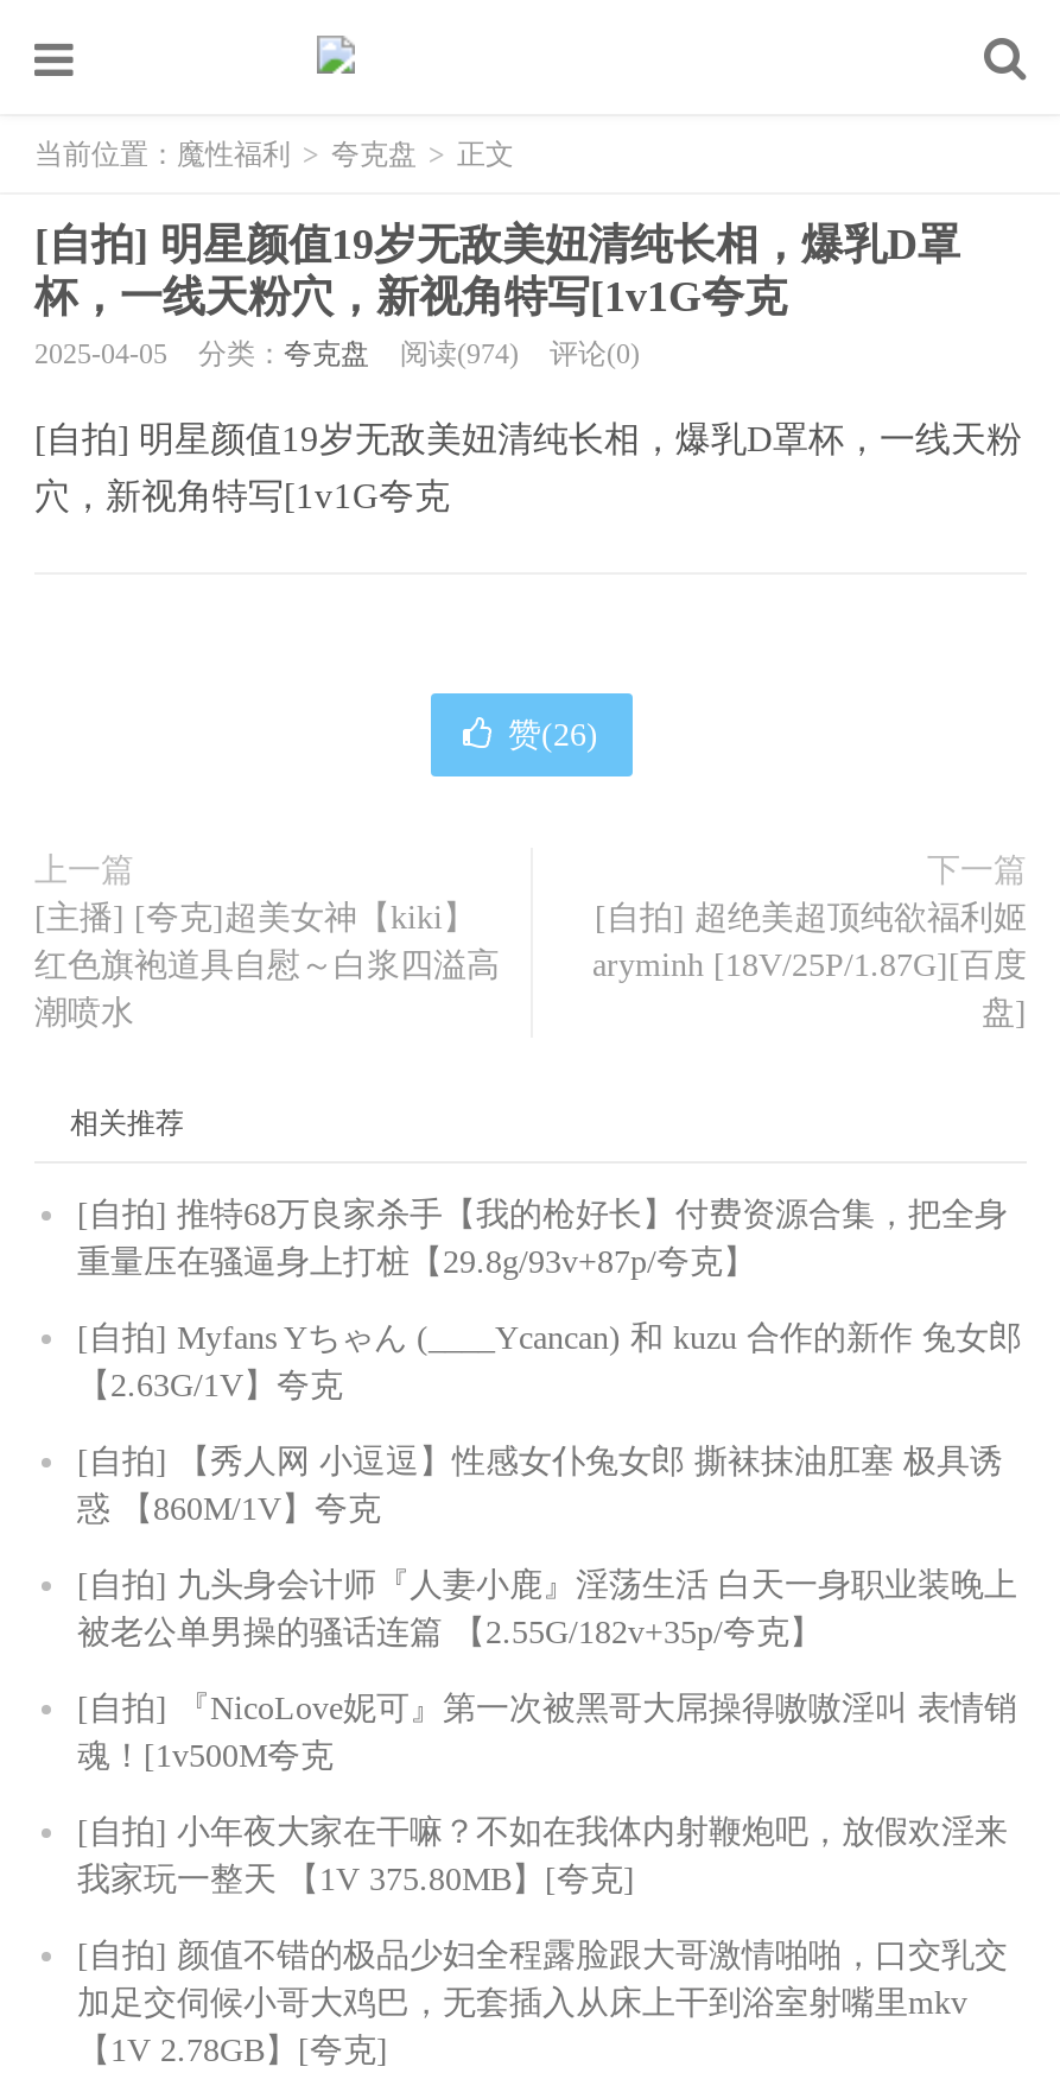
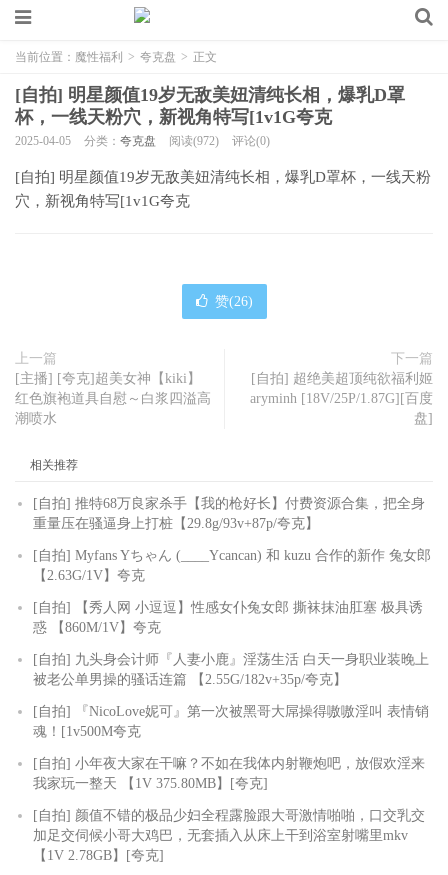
- 2025-04-05 分类：夸克盘 阅读(974) 评论(0)
+ 2025-04-05 分类：夸克盘 阅读(972) 评论(0)
